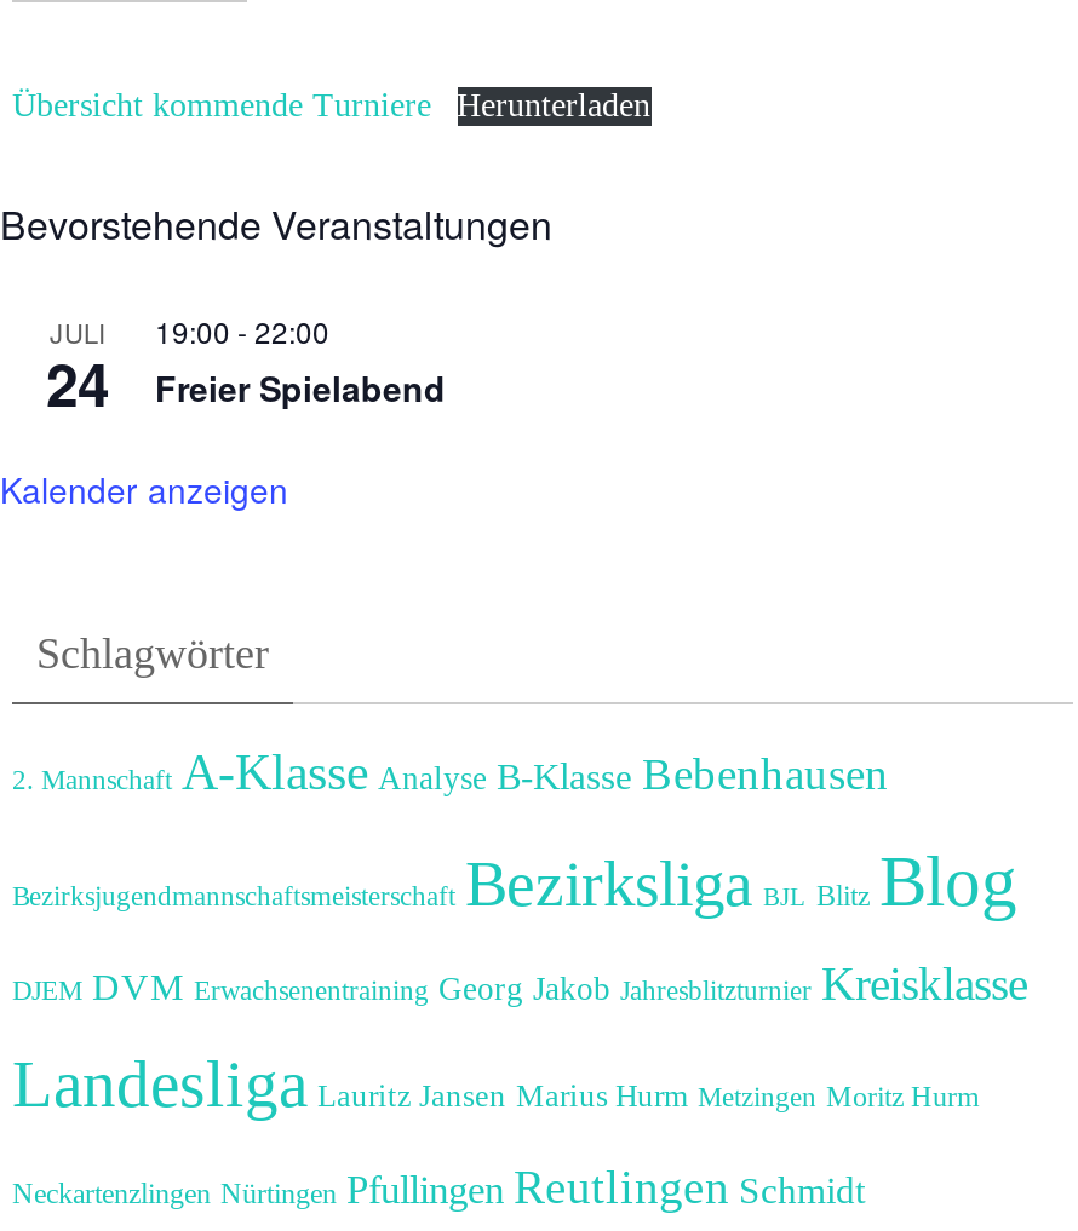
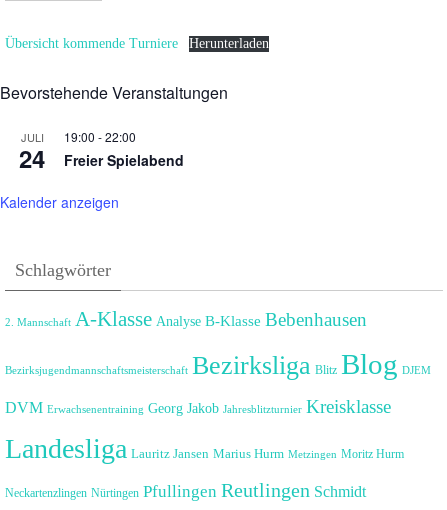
- Bezirksjugendmannschaftsmeisterschaft Bezirksliga BJL Blitz Blog
+ Bezirksjugendmannschaftsmeisterschaft Bezirksliga Blitz Blog DJEM

- DJEM DVM Erwachsenentraining Georg Jakob Jahresblitzturnier Kreisklasse
+ DVM Erwachsenentraining Georg Jakob Jahresblitzturnier Kreisklasse
